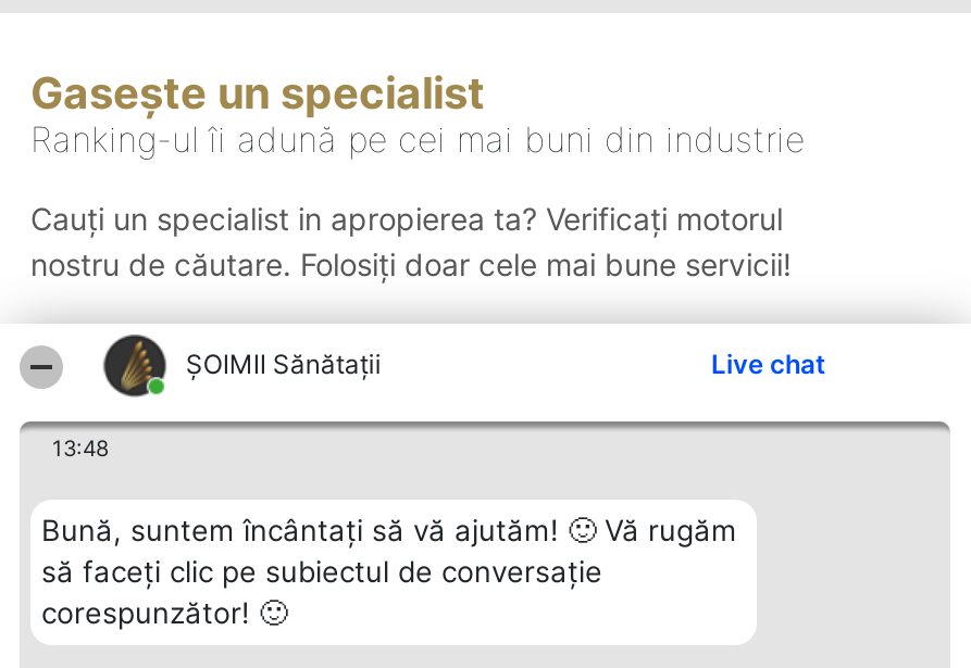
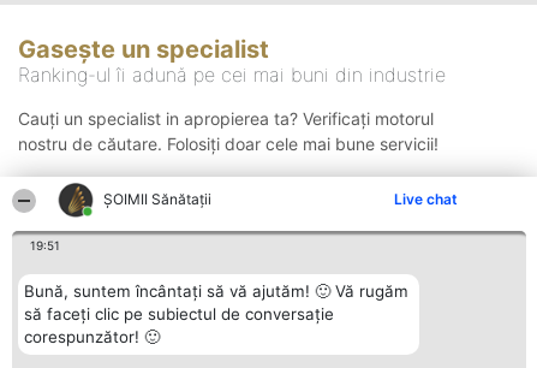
- 13:48
+ 19:51
